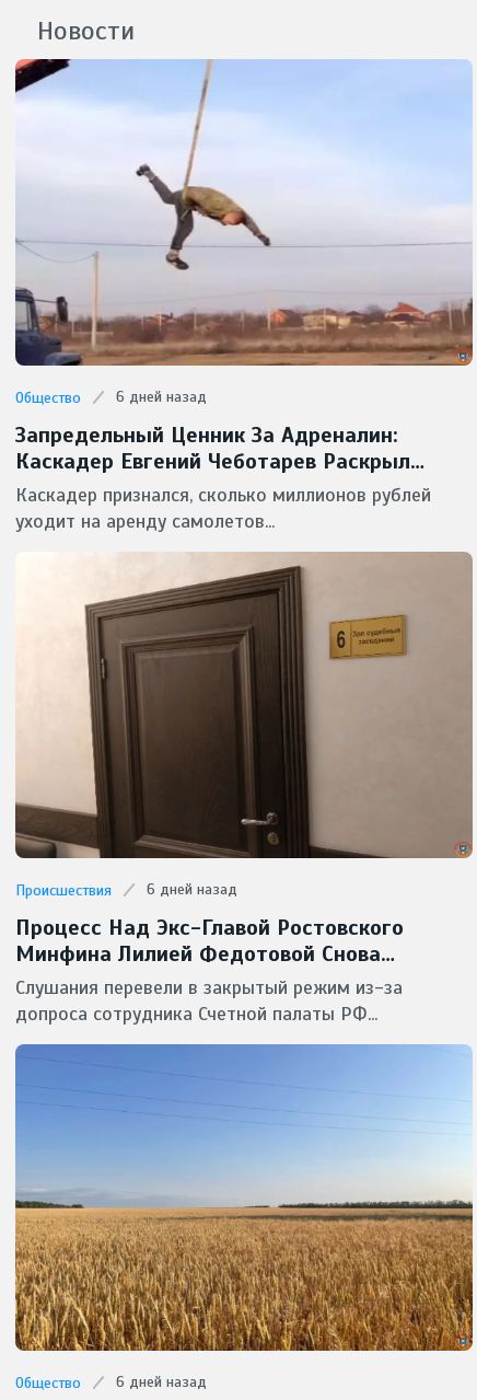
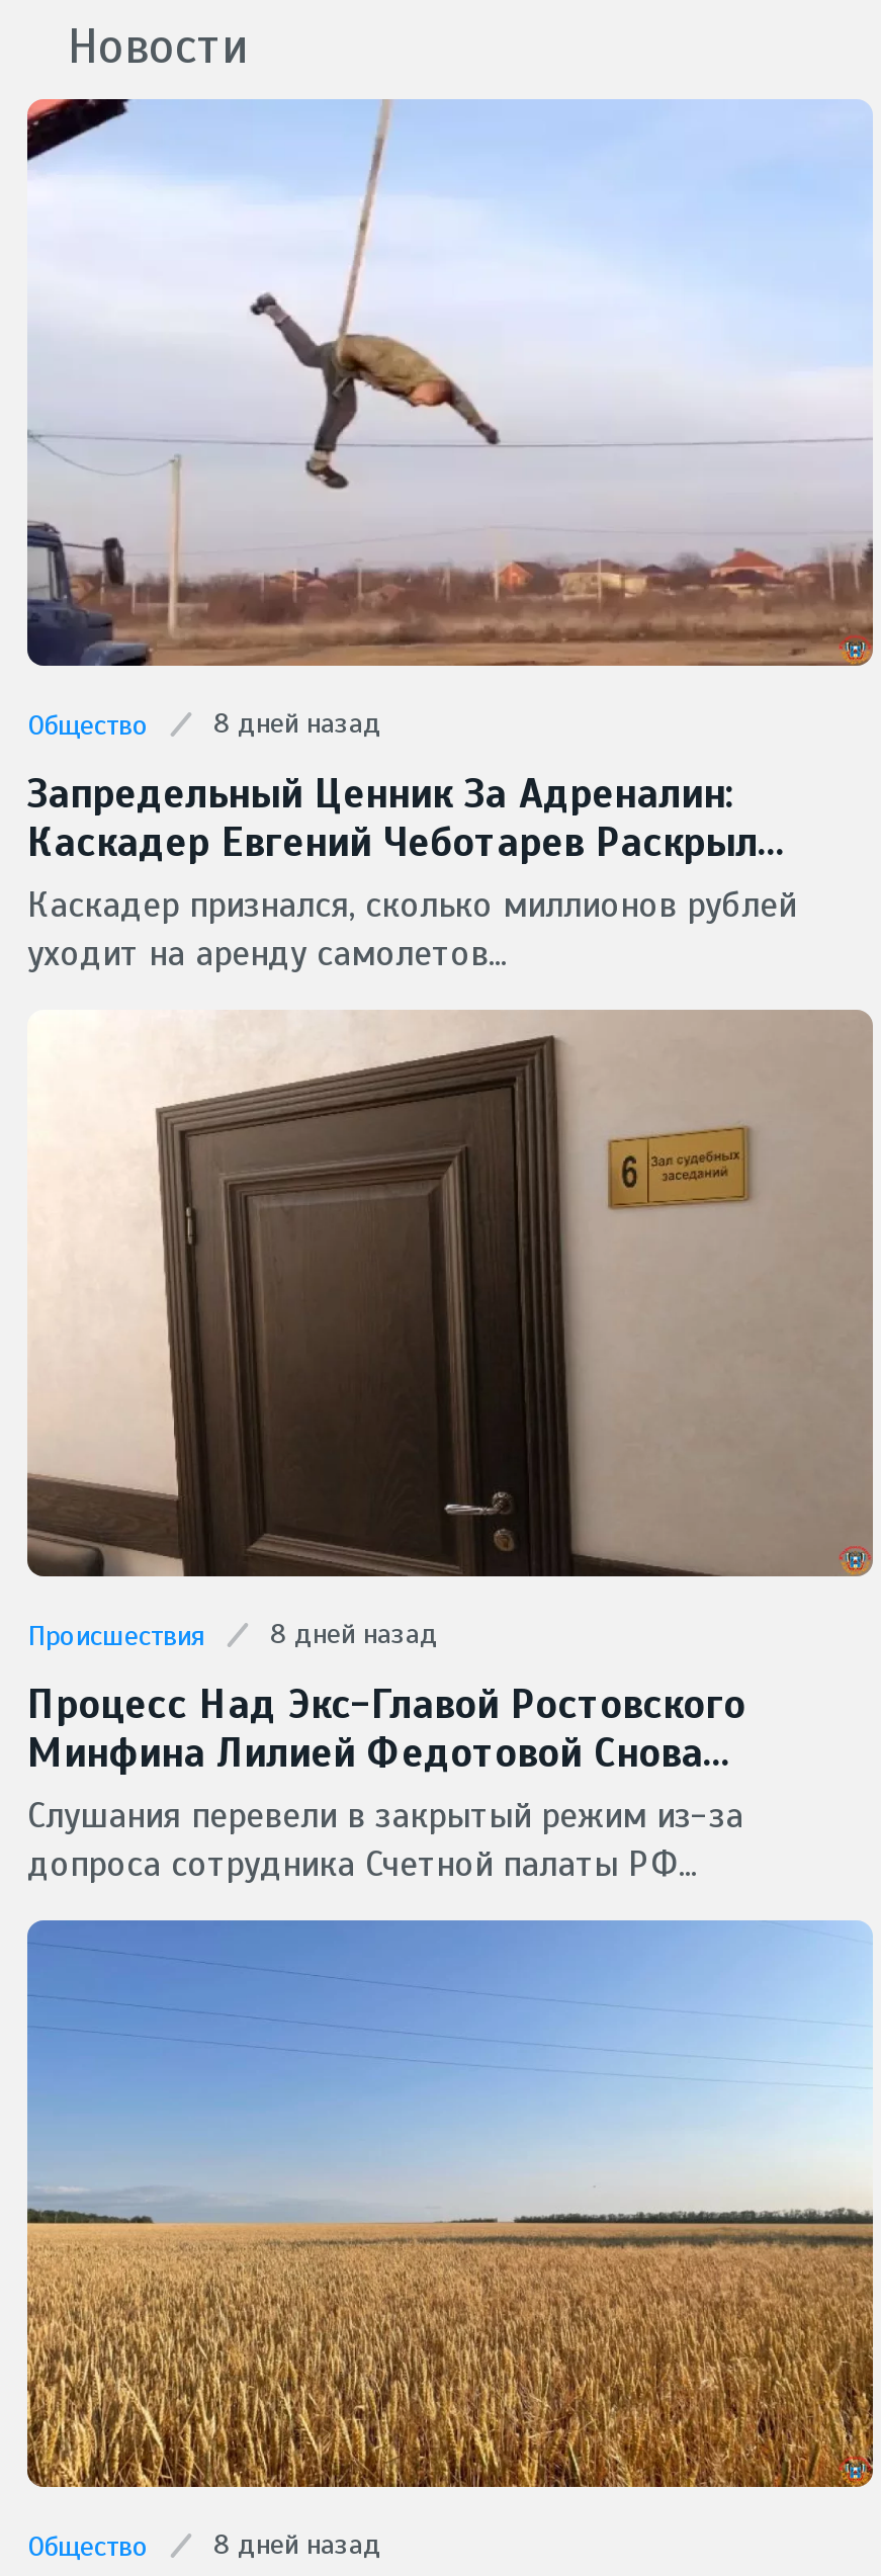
- Общество 6 дней назад
+ Общество 8 дней назад

- Происшествия 6 дней назад
+ Происшествия 8 дней назад

- Общество 6 дней назад
+ Общество 8 дней назад
